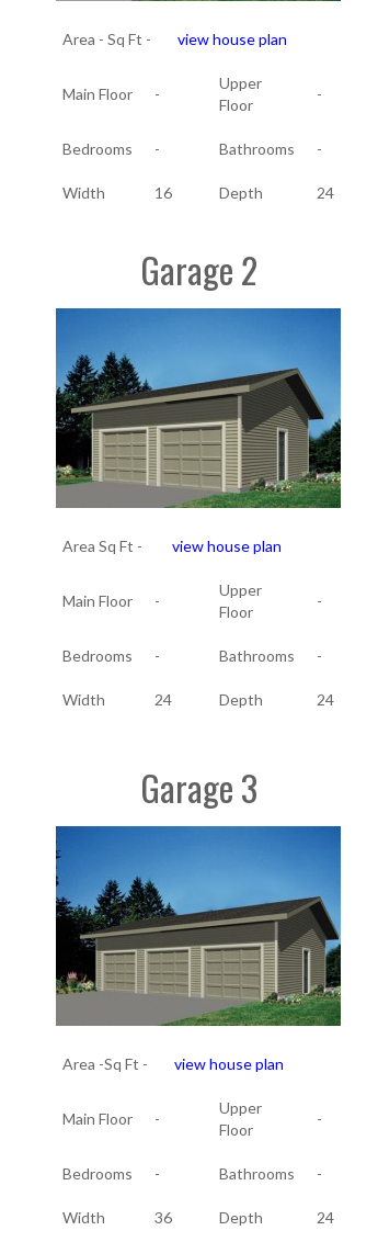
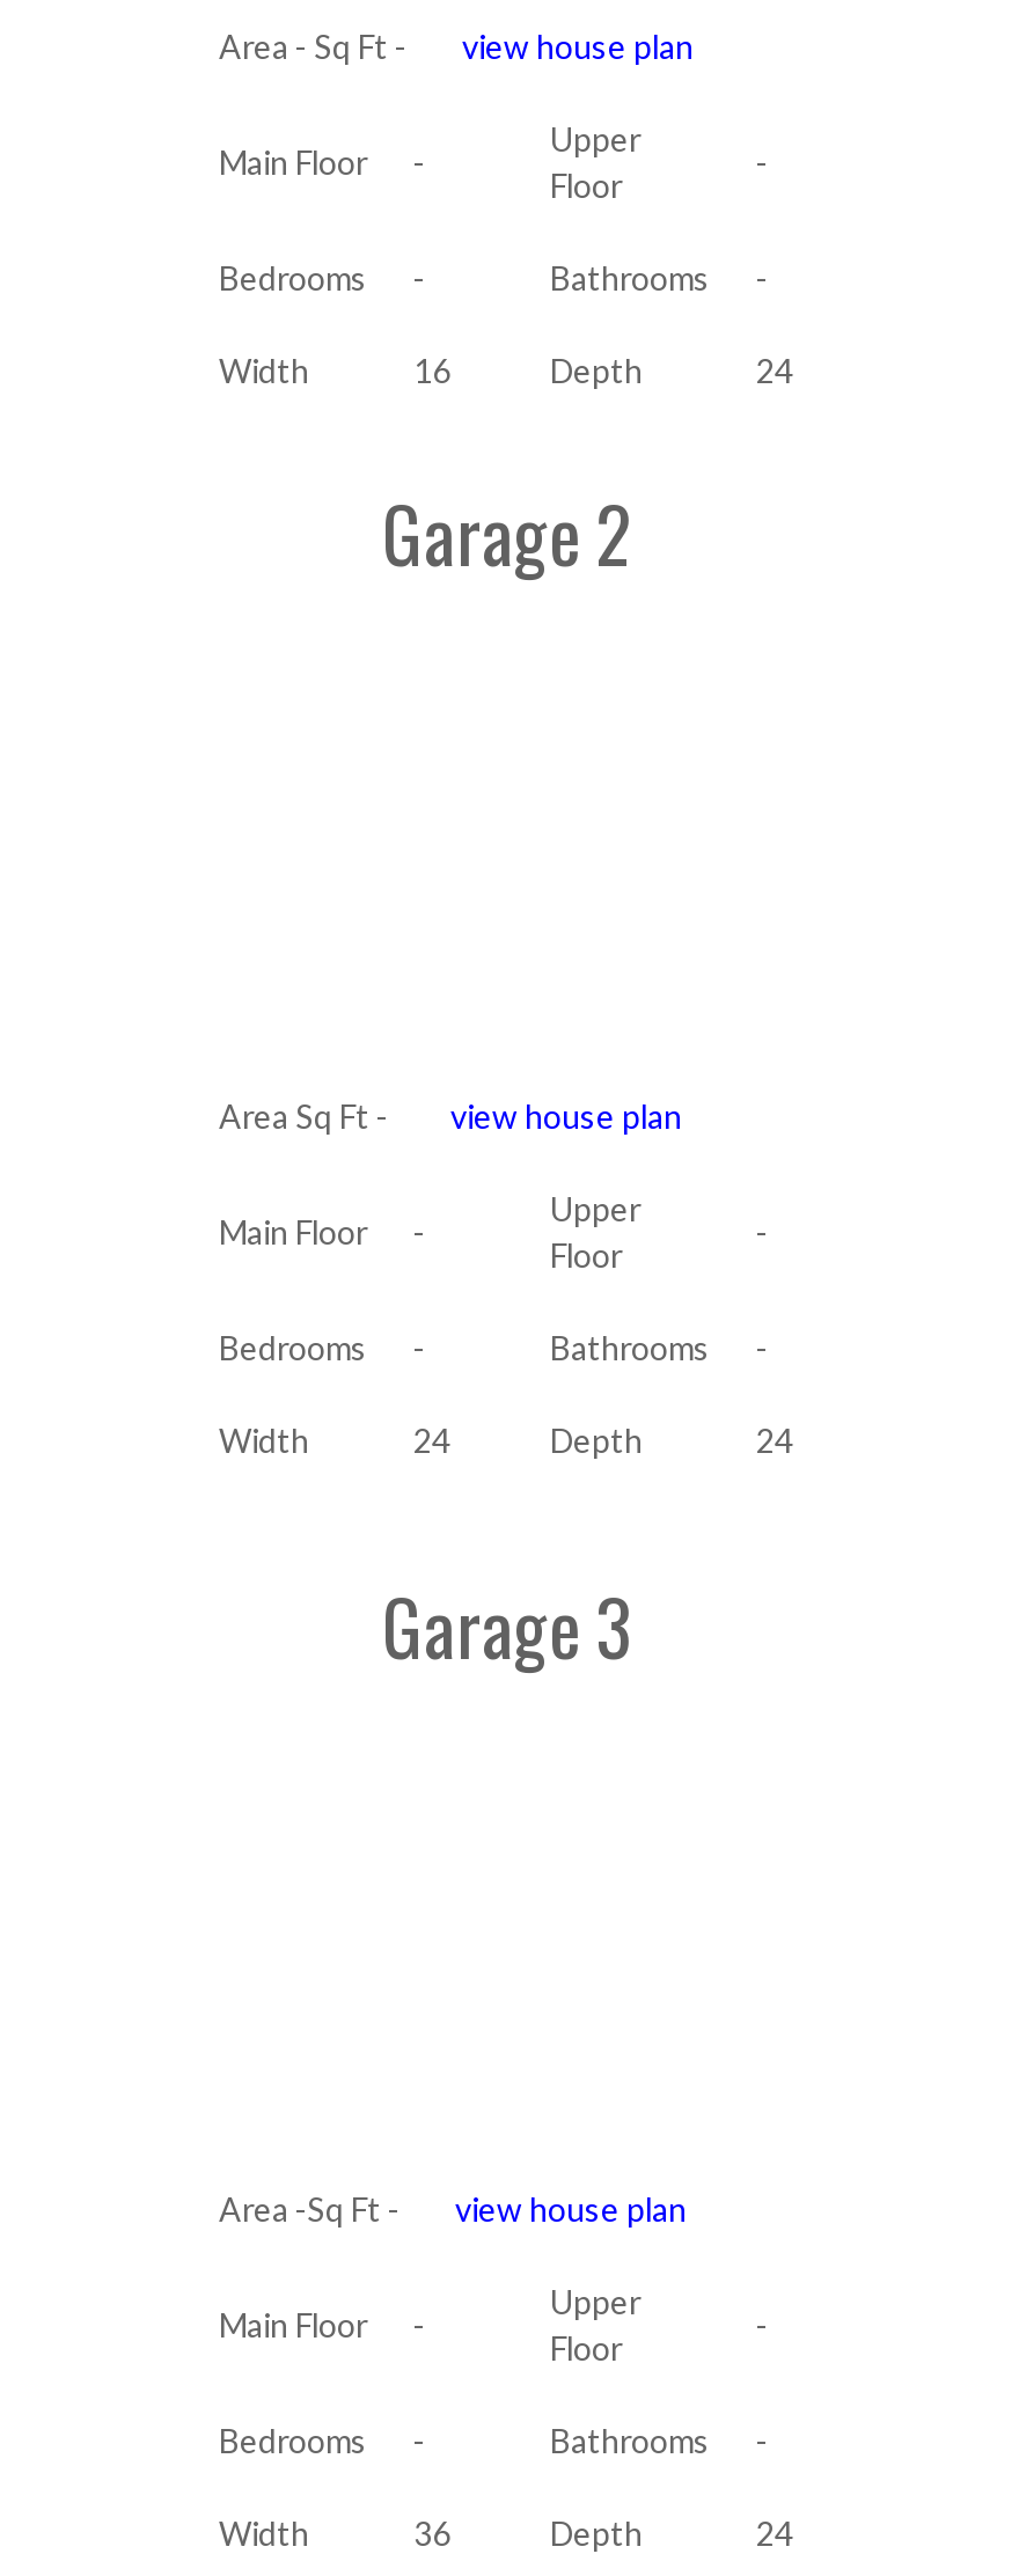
- [image]

- [image]
